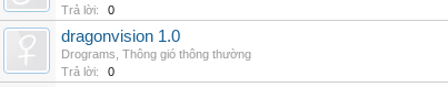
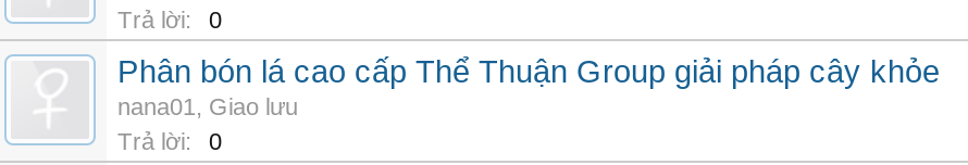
- dragonvision 1.0
- Drograms, Thông gió thông thường
+ Phân bón lá cao cấp Thể Thuận Group giải pháp cây khỏe
+ nana01, Giao lưu
